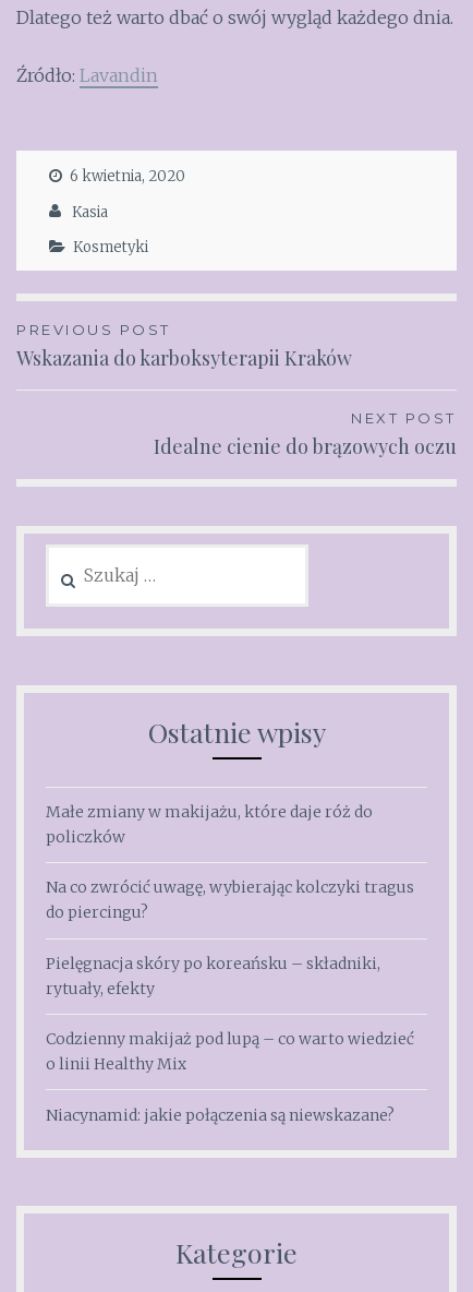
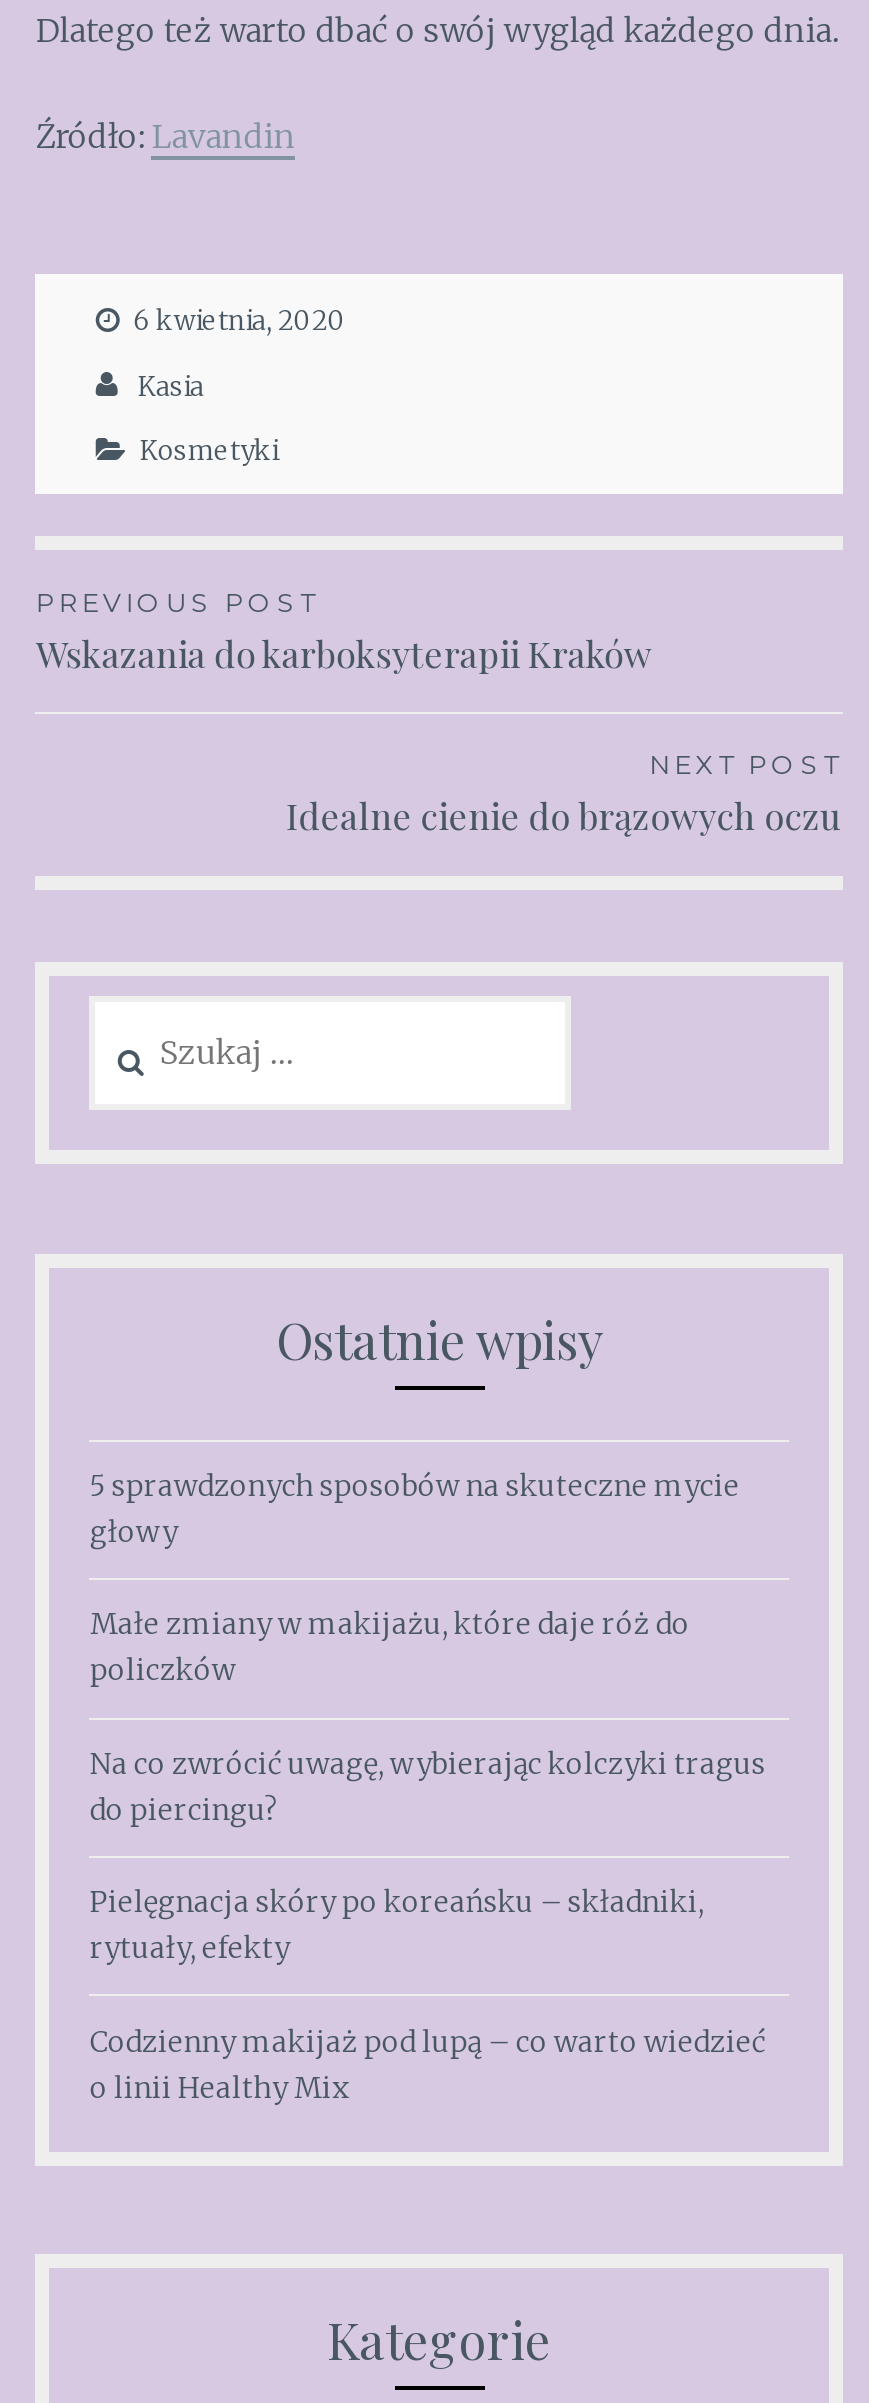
+ 5 sprawdzonych sposobów na skuteczne mycie
+ głowy

moved down: Małe zmiany w makijażu, które daje róż do | policzków | Na co zwrócić uwagę, wybierając kolczyki tragus | do piercingu? | Pielęgnacja skóry po koreańsku – składniki, | rytuały, efekty | Codzienny makijaż pod lupą – co warto wiedzieć | o linii Healthy Mix

- Niacynamid: jakie połączenia są niewskazane?
